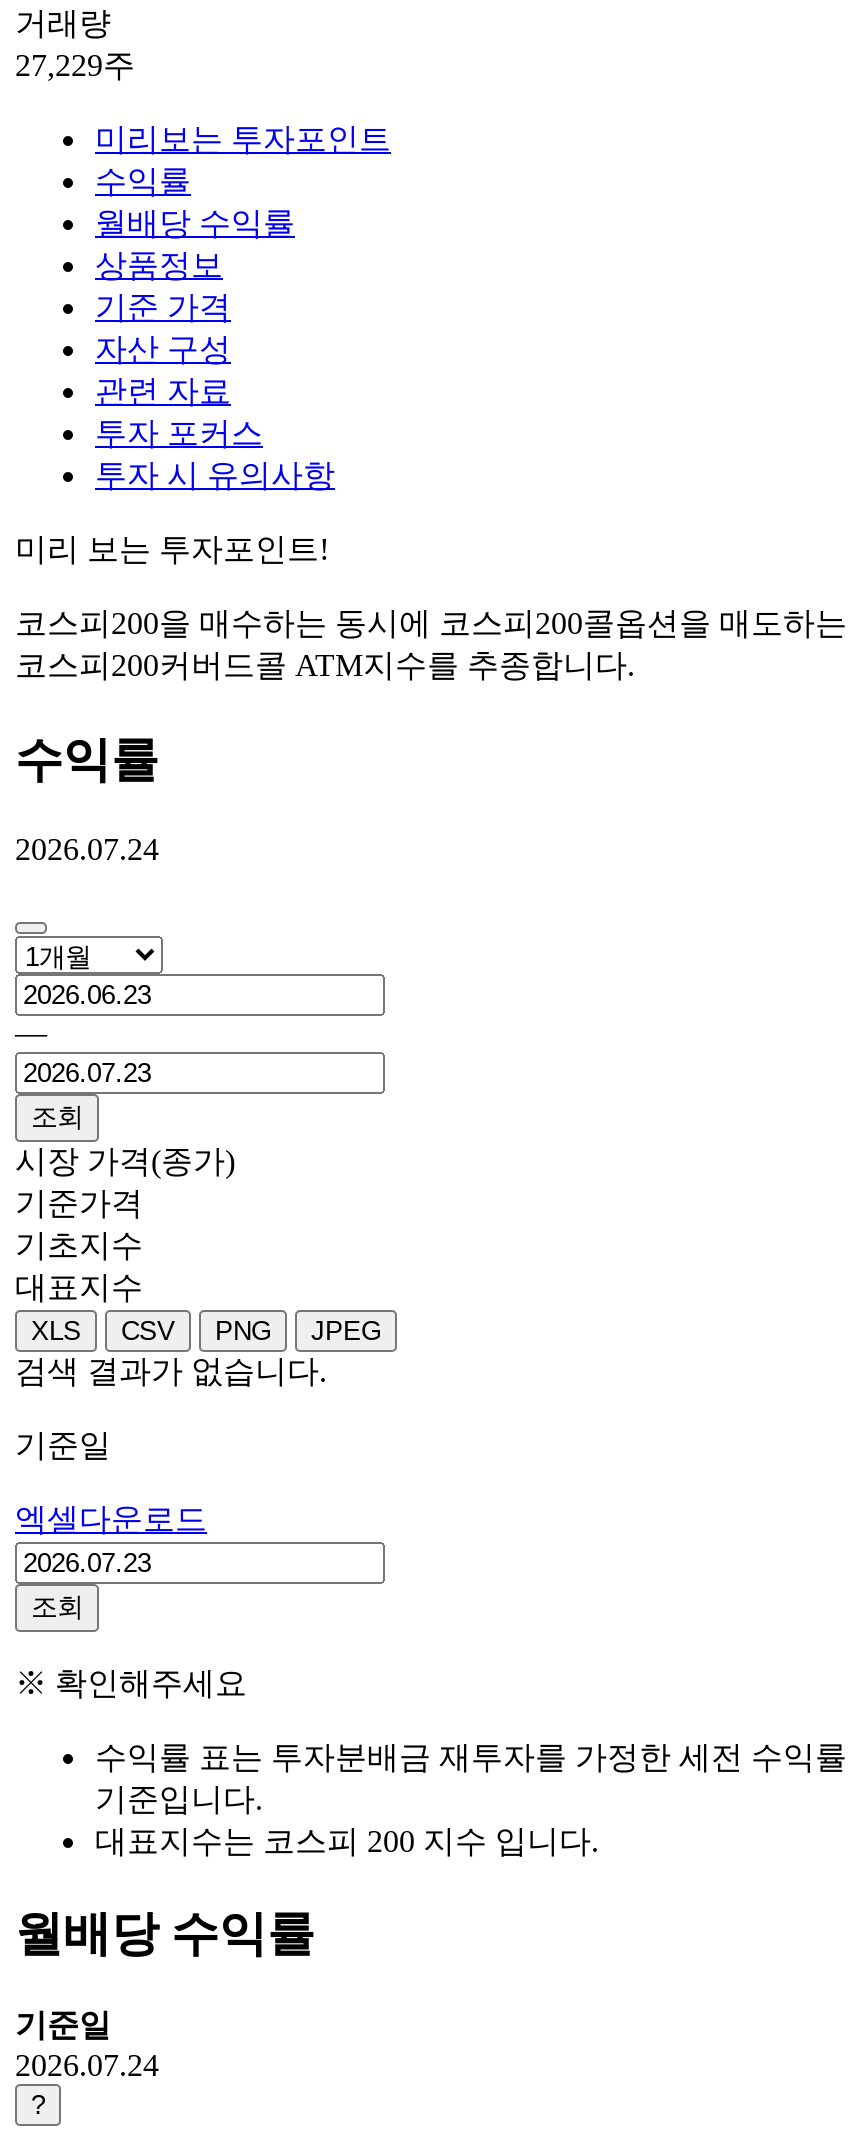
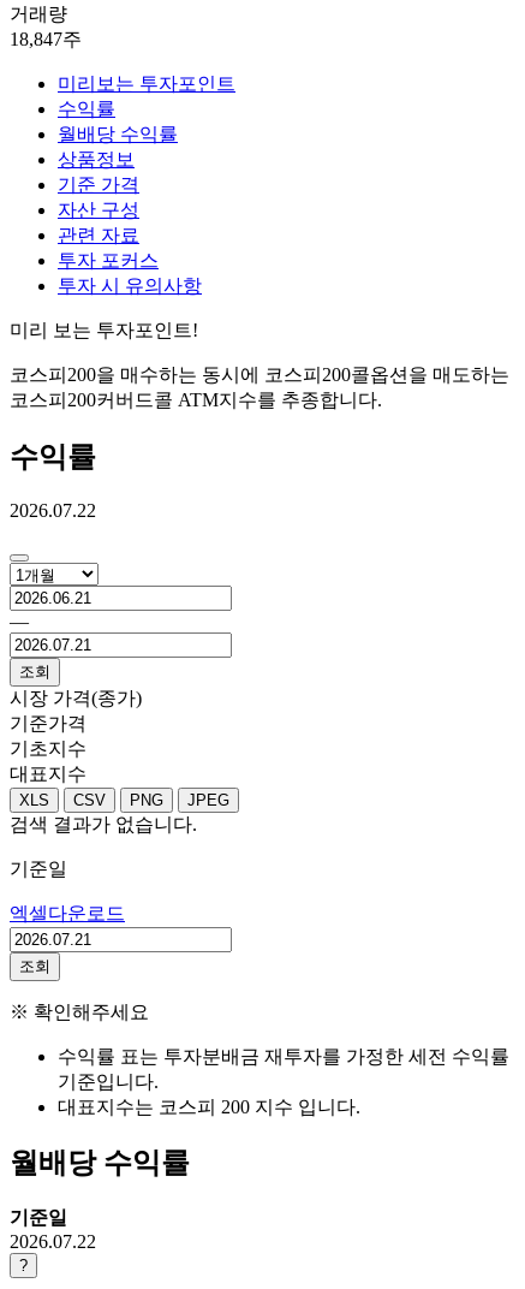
- 27,229주
+ 18,847주

- 2026.07.24
+ 2026.07.22

- 2026.07.24
+ 2026.07.22
